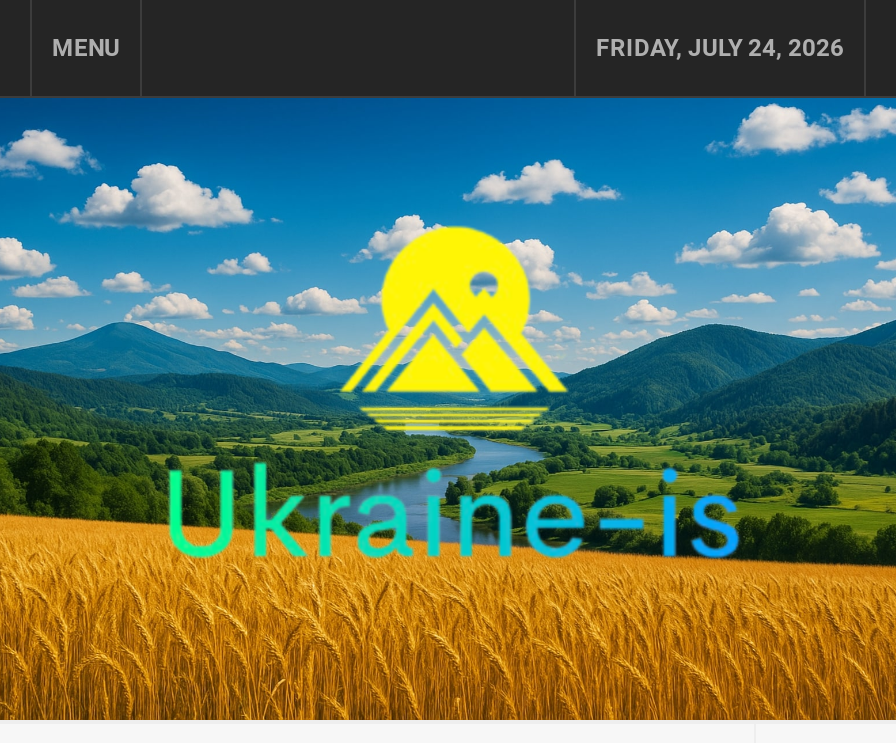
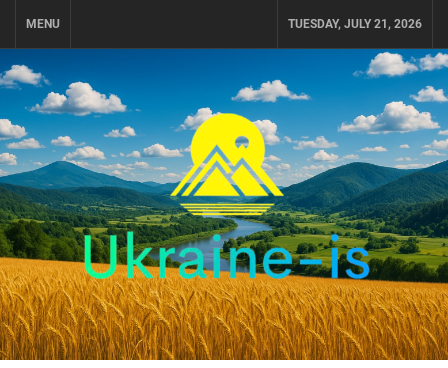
- FRIDAY, JULY 24, 2026
+ TUESDAY, JULY 21, 2026
